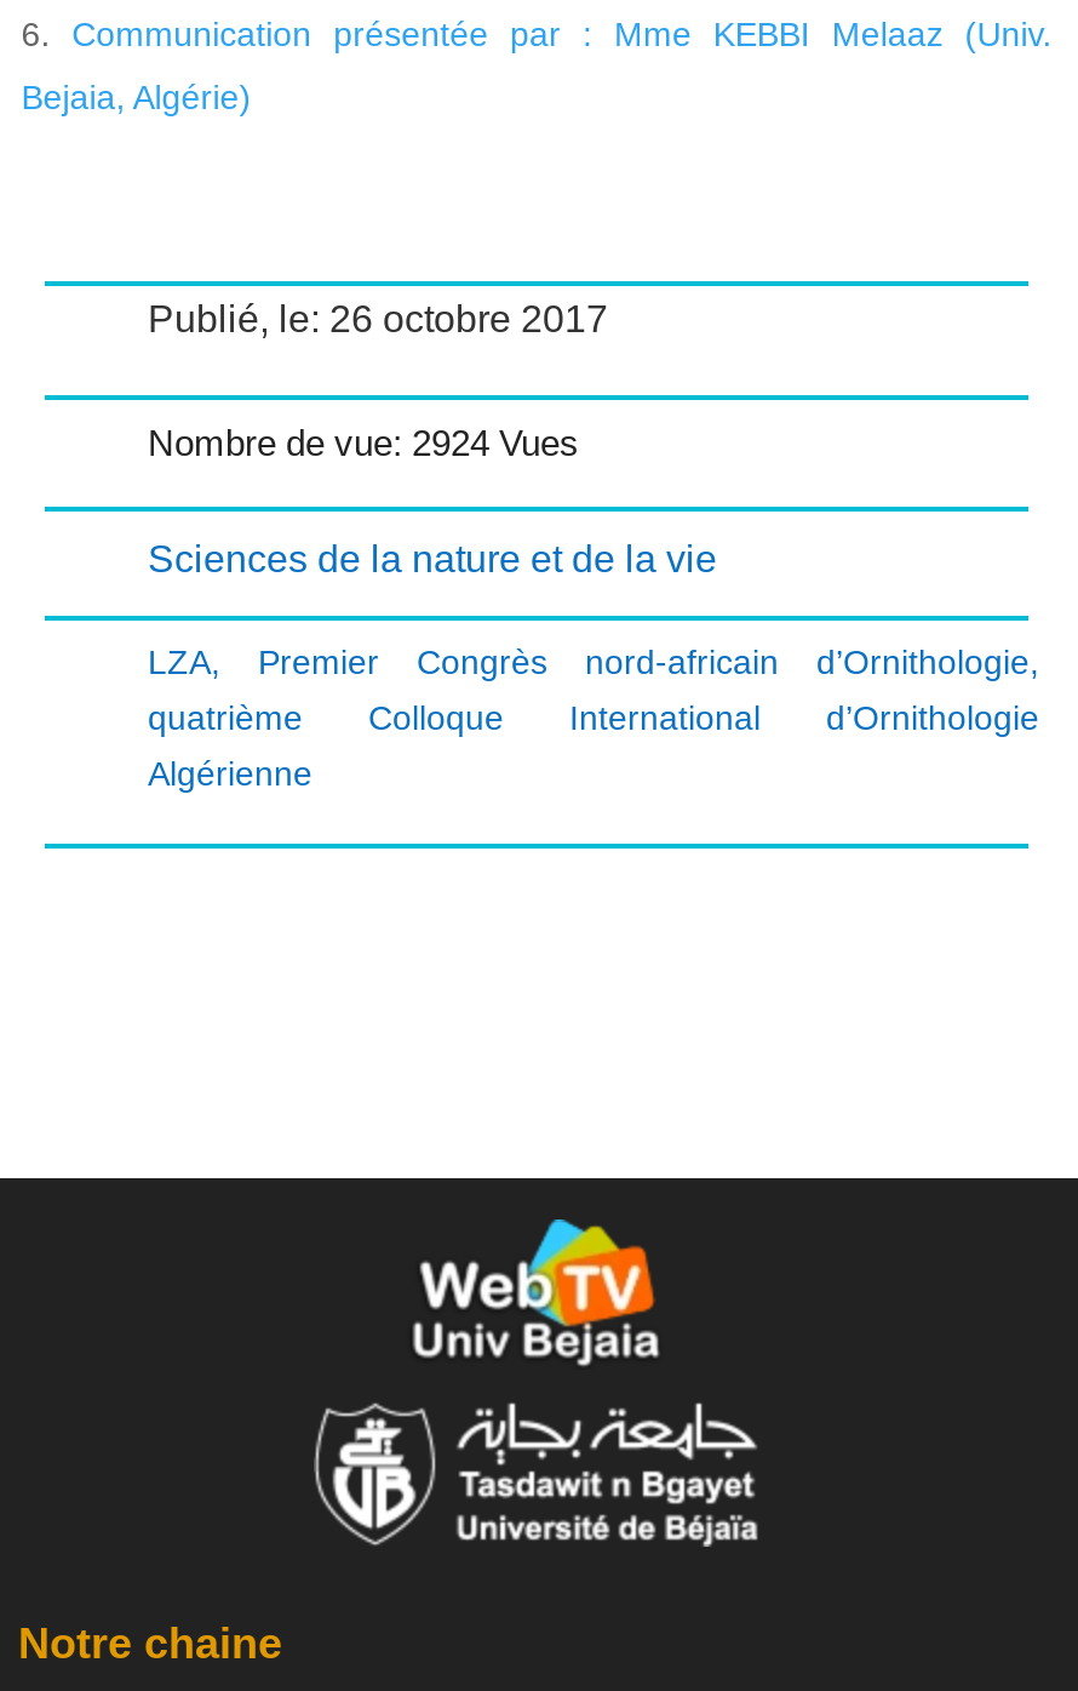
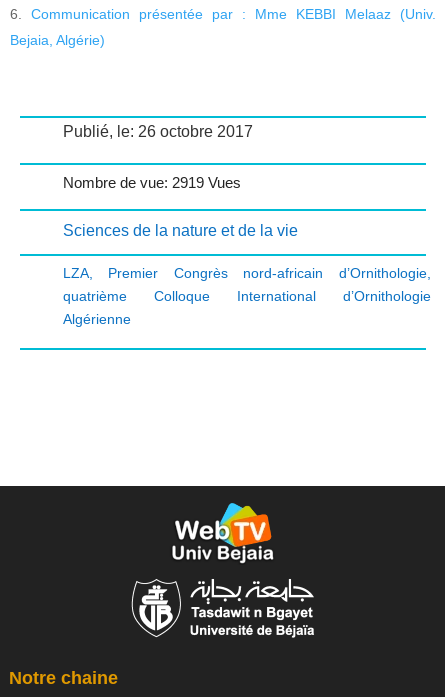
- Nombre de vue: 2924 Vues
+ Nombre de vue: 2919 Vues
